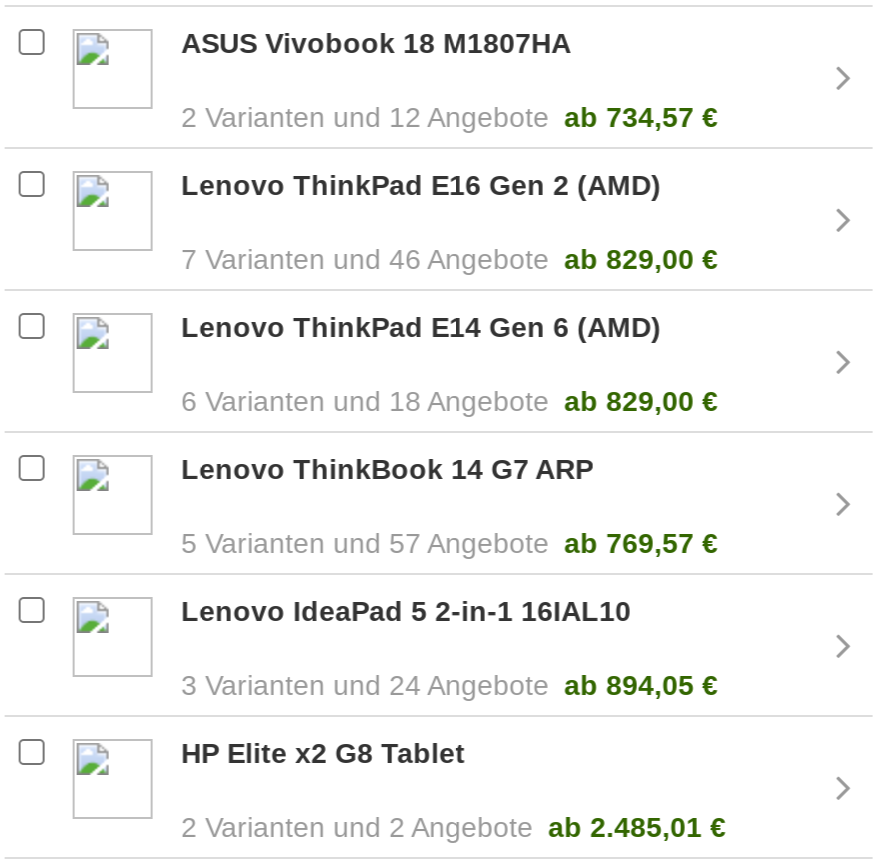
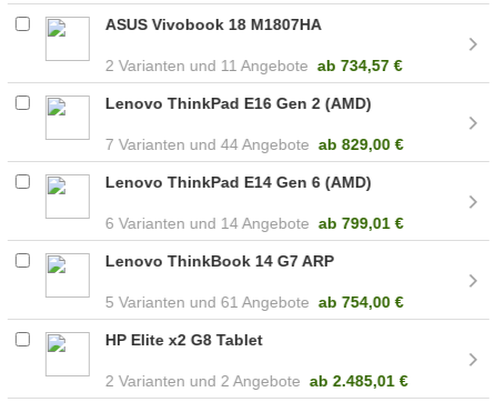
- 12 Angebote ab 734,57 €
+ 11 Angebote ab 734,57 €

- 46 Angebote ab 829,00 €
+ 44 Angebote ab 829,00 €

- 18 Angebote ab 829,00 €
+ 14 Angebote ab 799,01 €

- 57 Angebote ab 769,57 €
- Lenovo IdeaPad 5 2-in-1 16IAL10
- 3
- 24 Angebote ab 894,05 €
+ 61 Angebote ab 754,00 €
